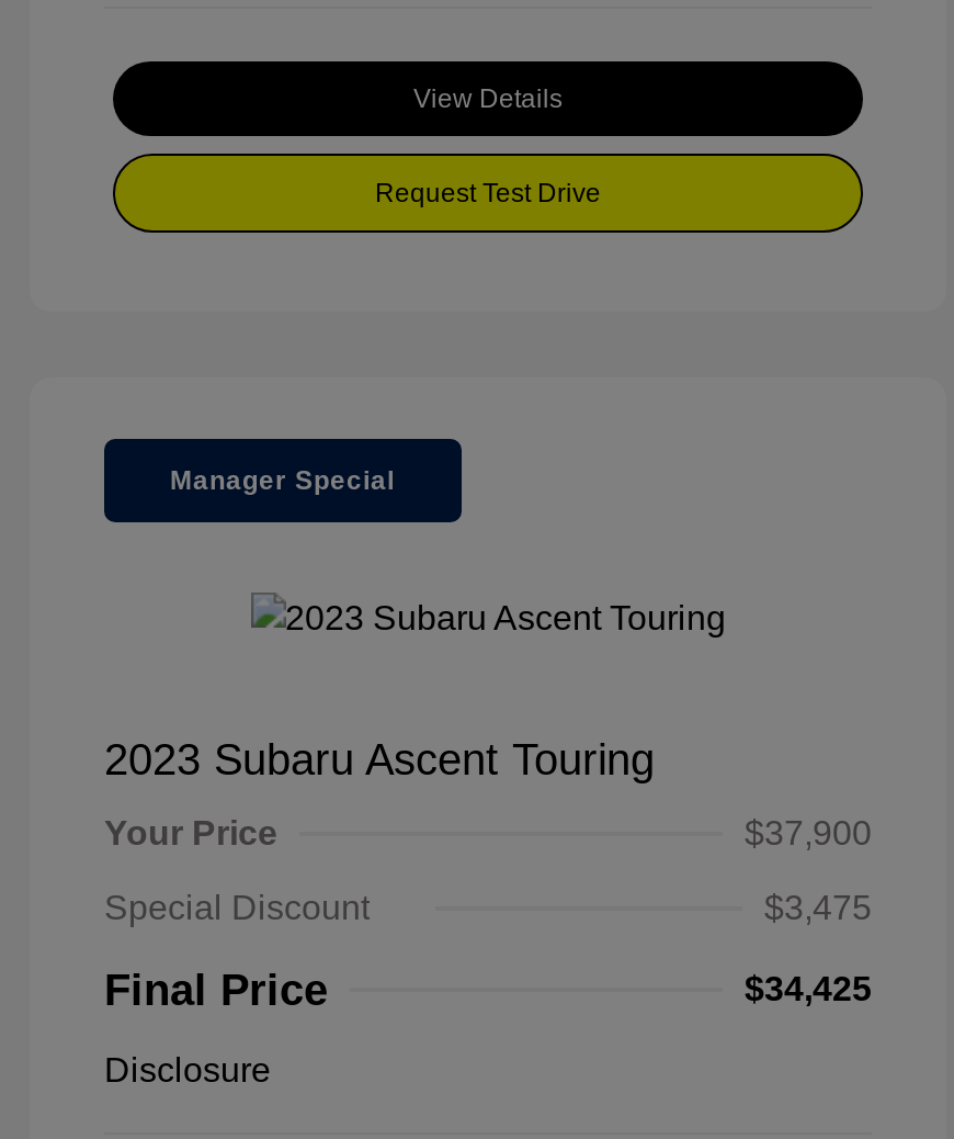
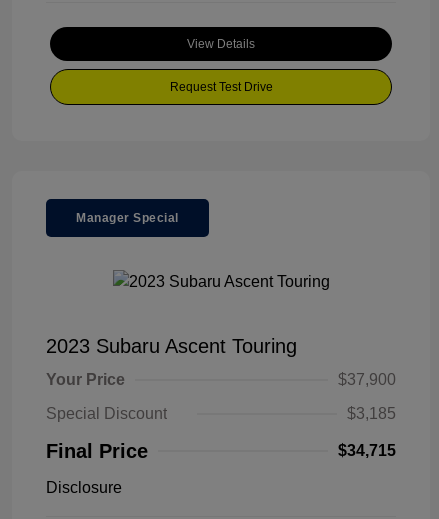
- $3,475
+ $3,185

- $34,425
+ $34,715
